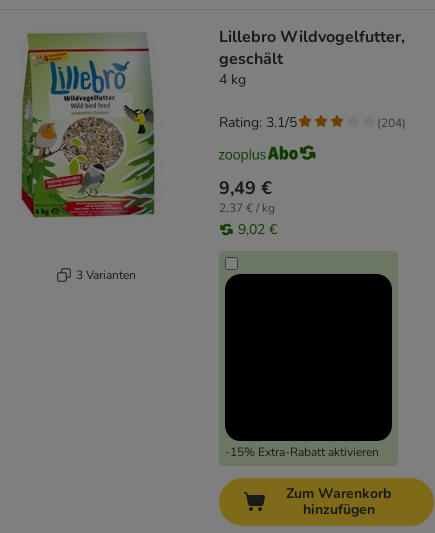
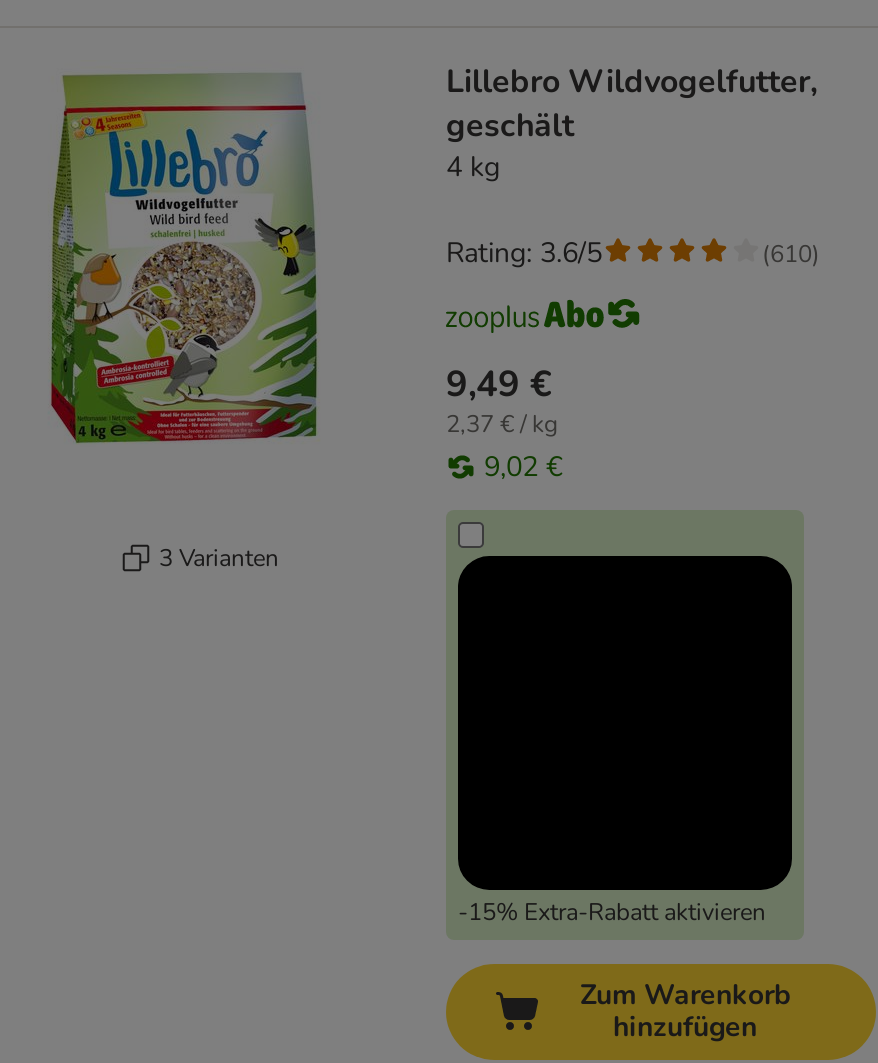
- Rating: 3.1/5
+ Rating: 3.6/5

- (204)
+ (610)
